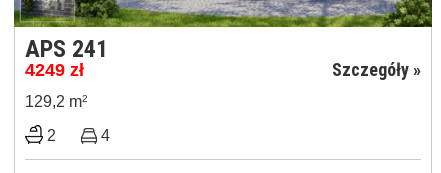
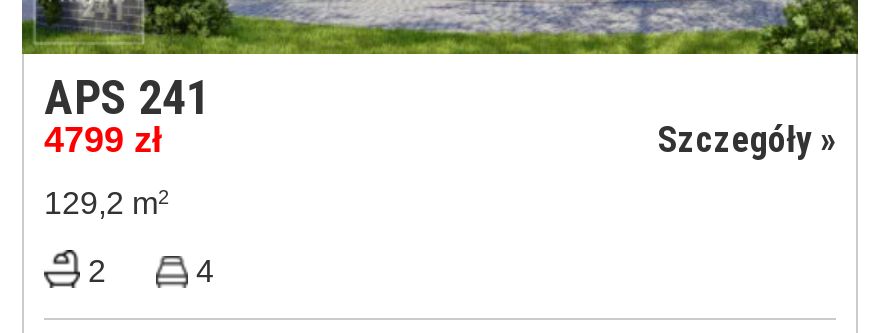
- 4249 zł
+ 4799 zł
